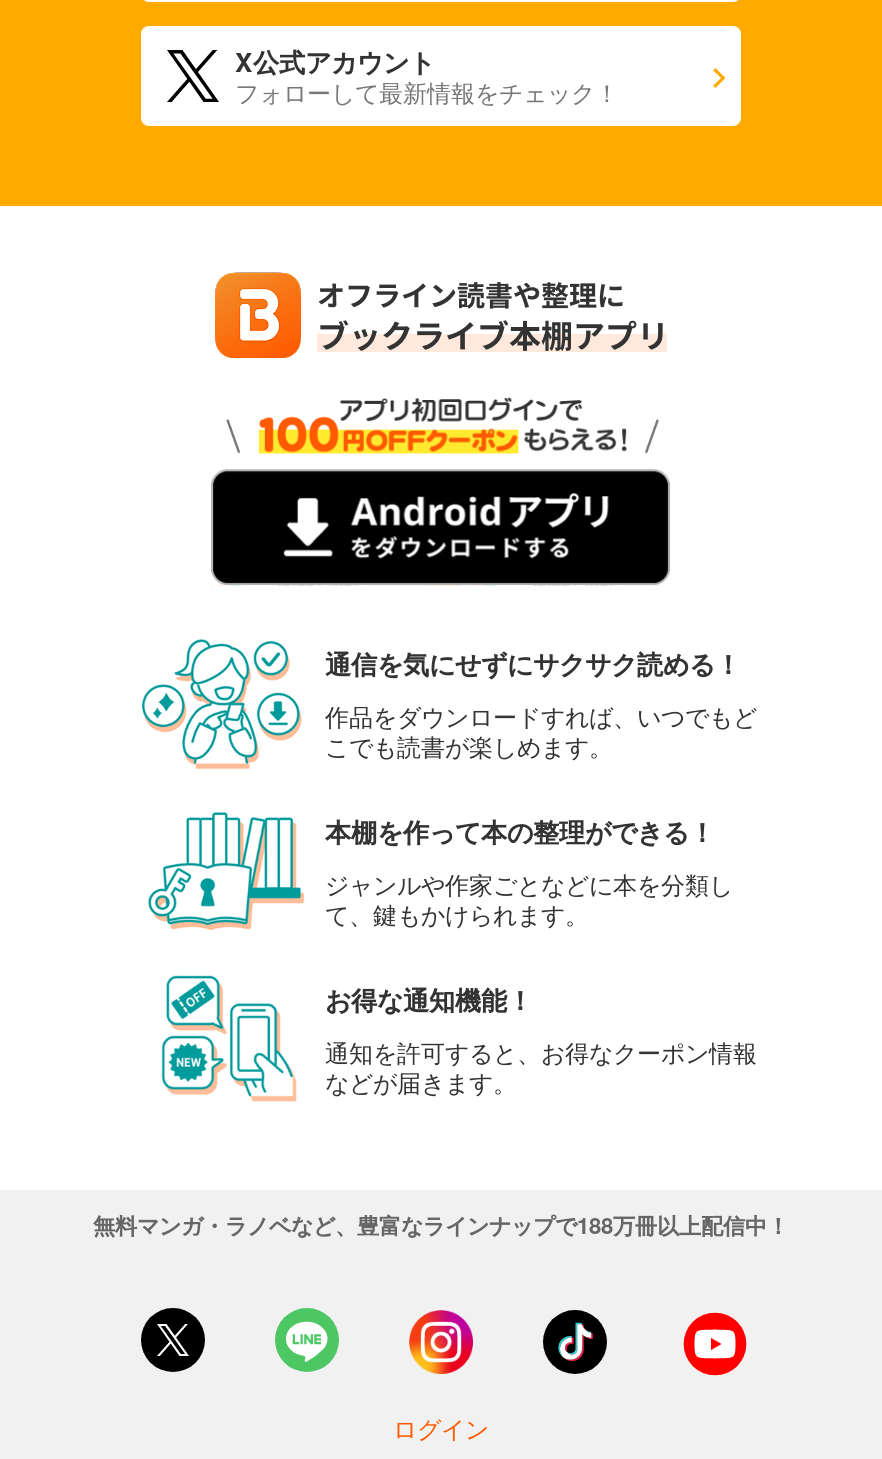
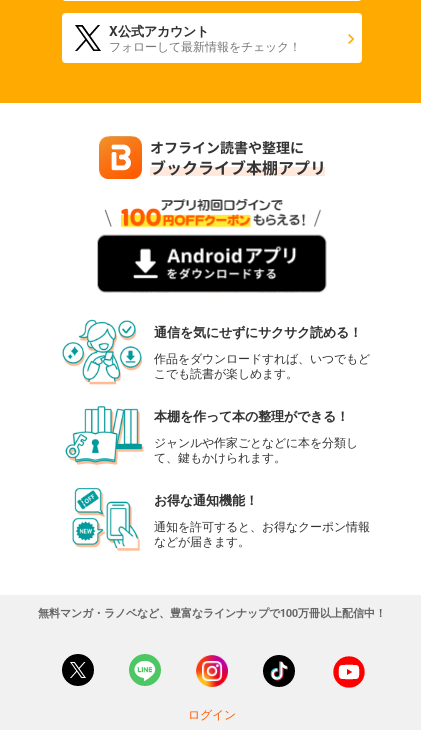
- 無料マンガ・ラノベなど、豊富なラインナップで188万冊以上配信中！
+ 無料マンガ・ラノベなど、豊富なラインナップで100万冊以上配信中！
